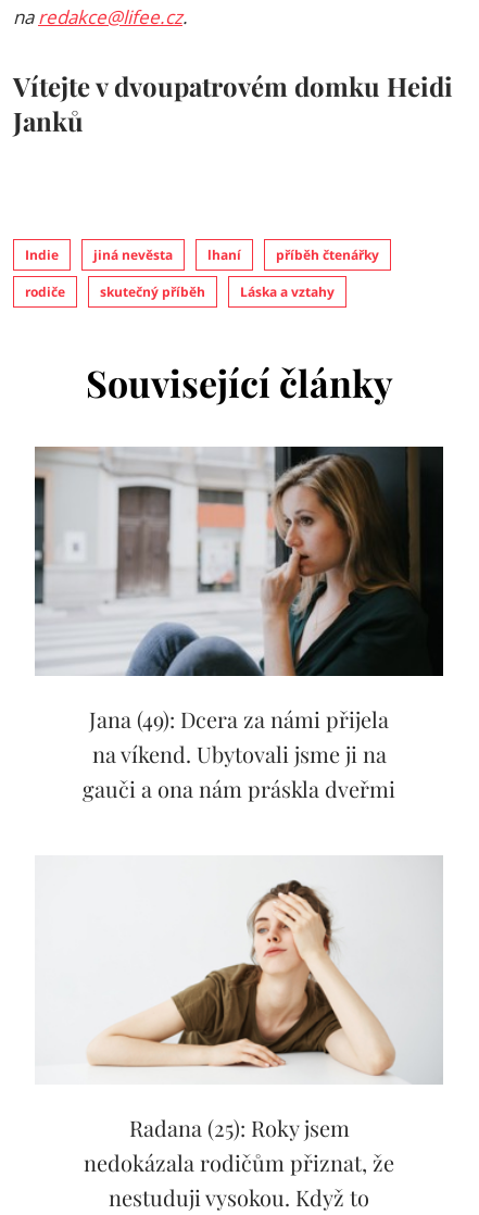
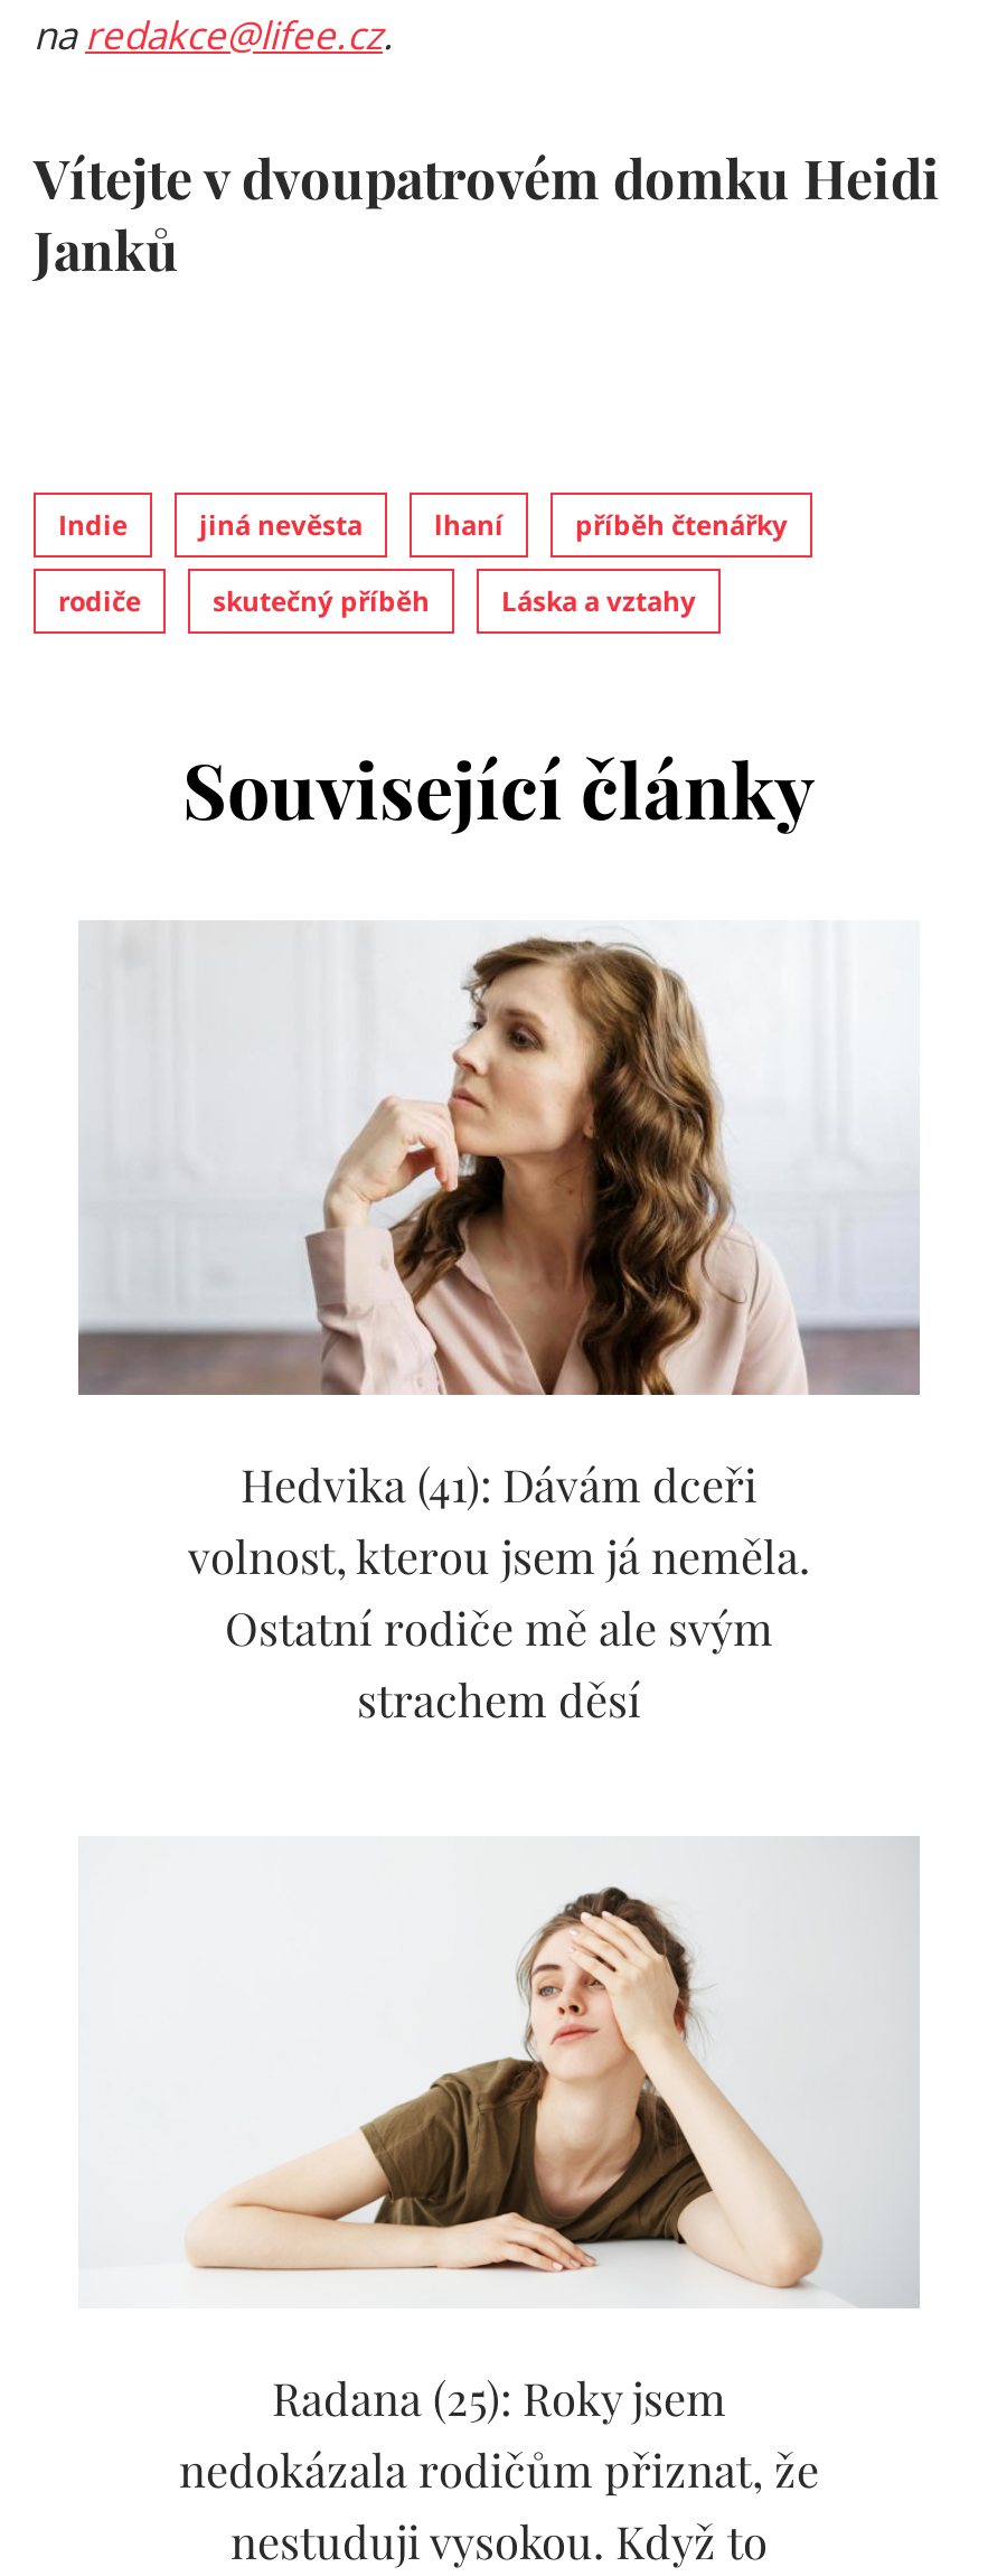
- [image]
- Jana (49): Dcera za námi přijela
- na víkend. Ubytovali jsme ji na
- gauči a ona nám práskla dveřmi
+ [image]
+ Hedvika (41): Dávám dceři
+ volnost, kterou jsem já neměla.
+ Ostatní rodiče mě ale svým
+ strachem děsí
